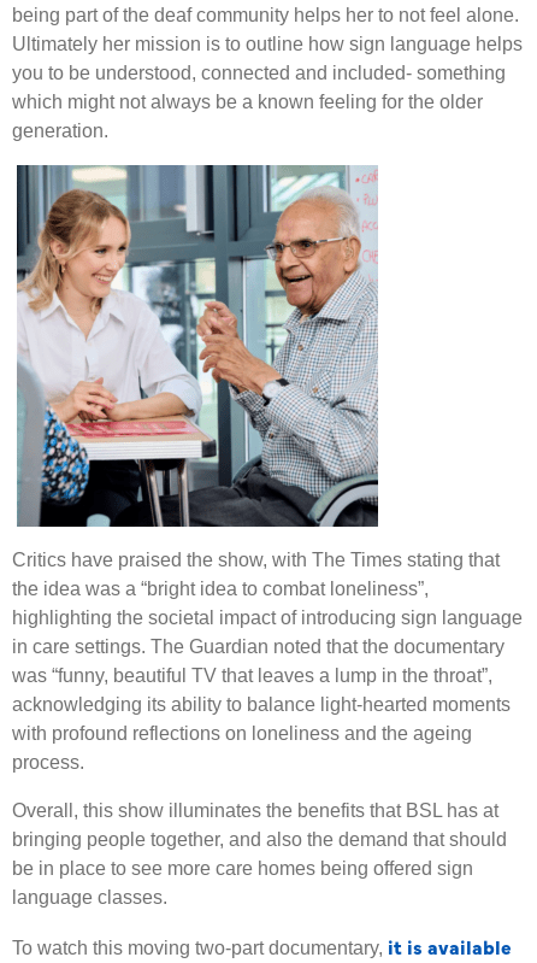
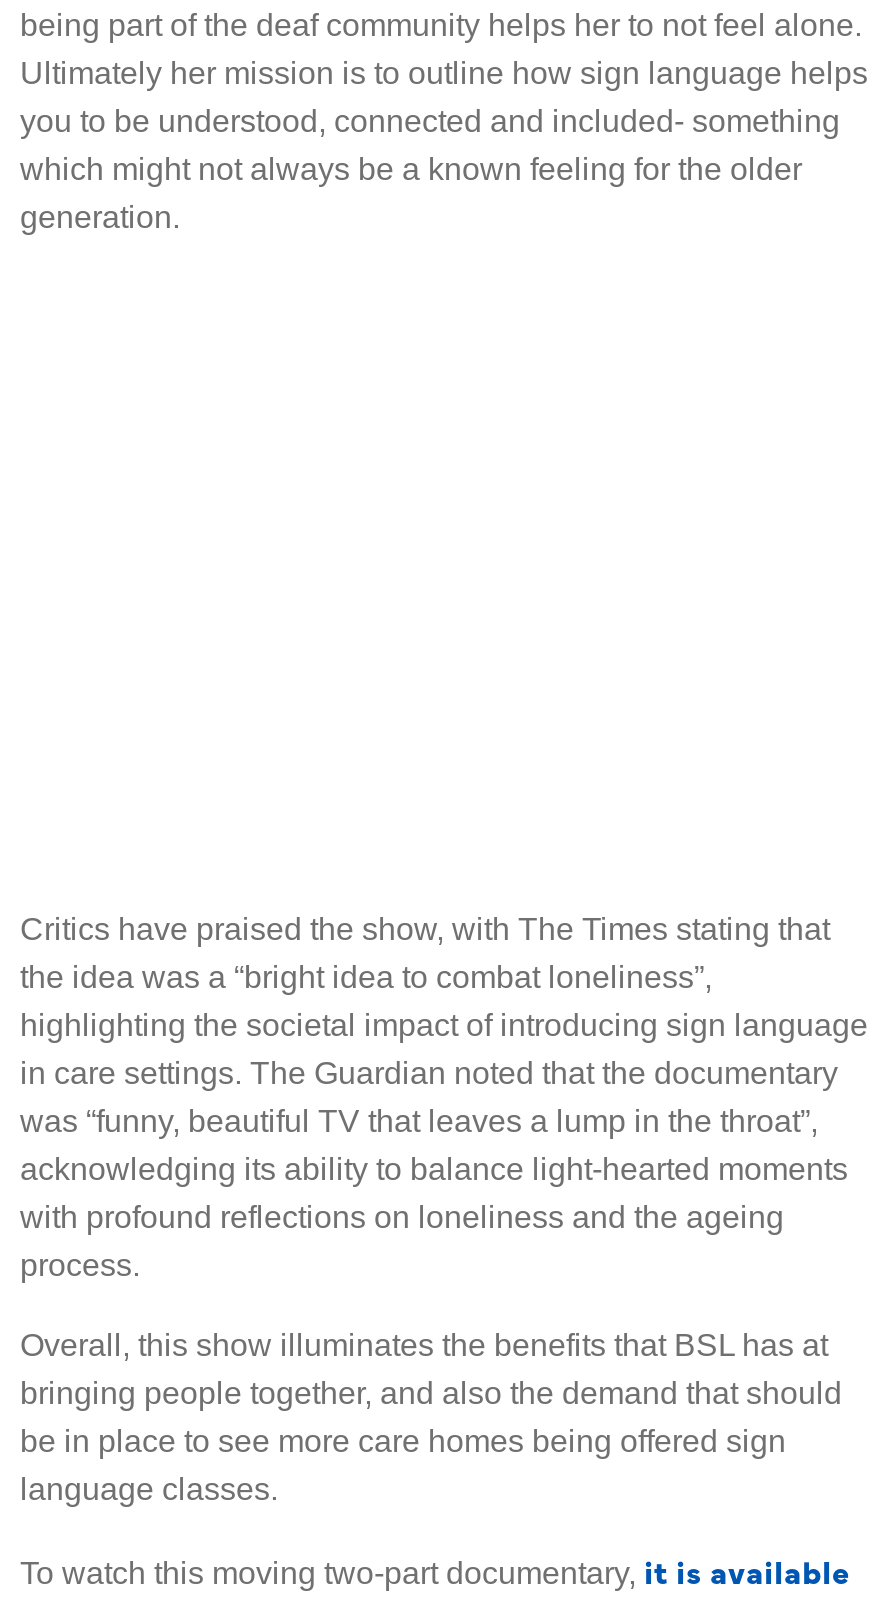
- [image]
